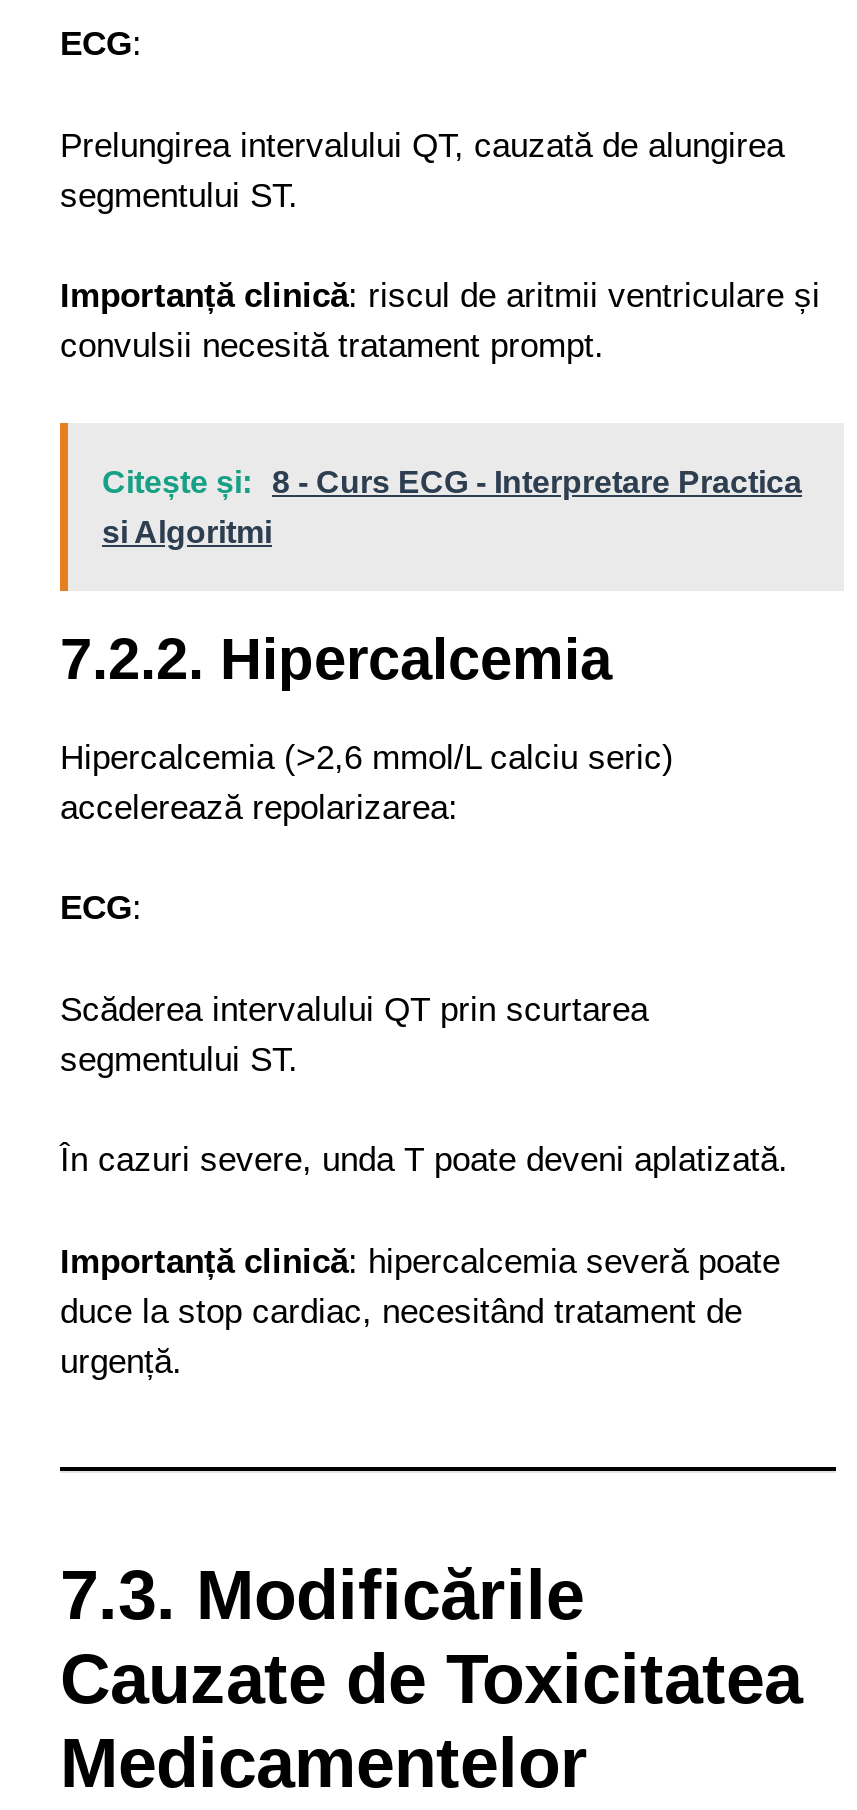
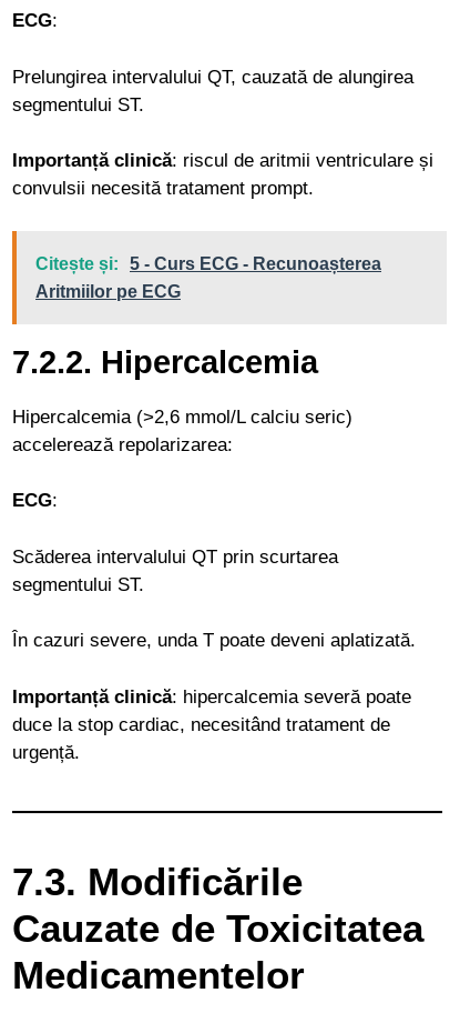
- Citește și: 8 - Curs ECG - Interpretare Practica
+ Citește și: 5 - Curs ECG - Recunoașterea

- si Algoritmi
+ Aritmiilor pe ECG
